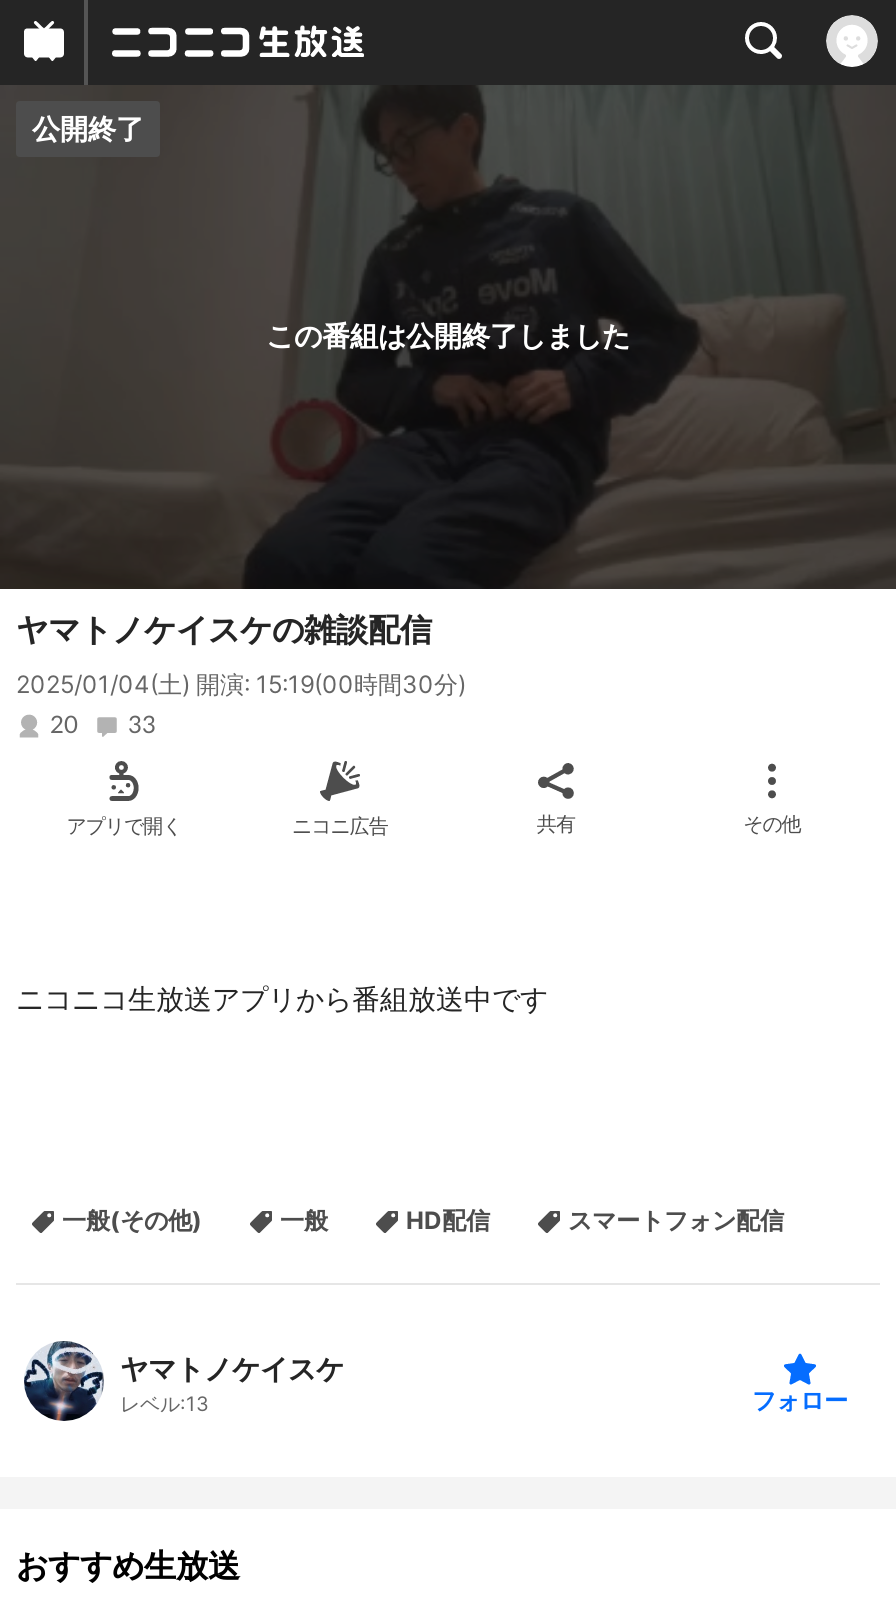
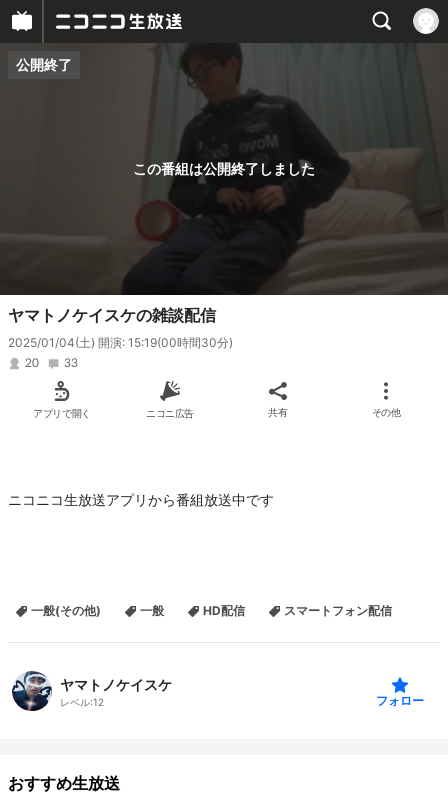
- レベル:13
+ レベル:12
